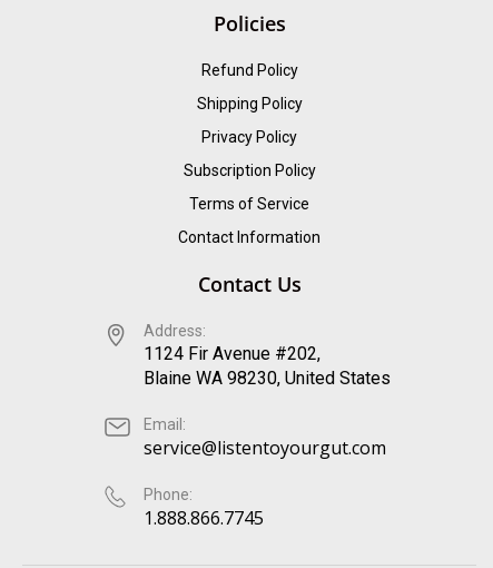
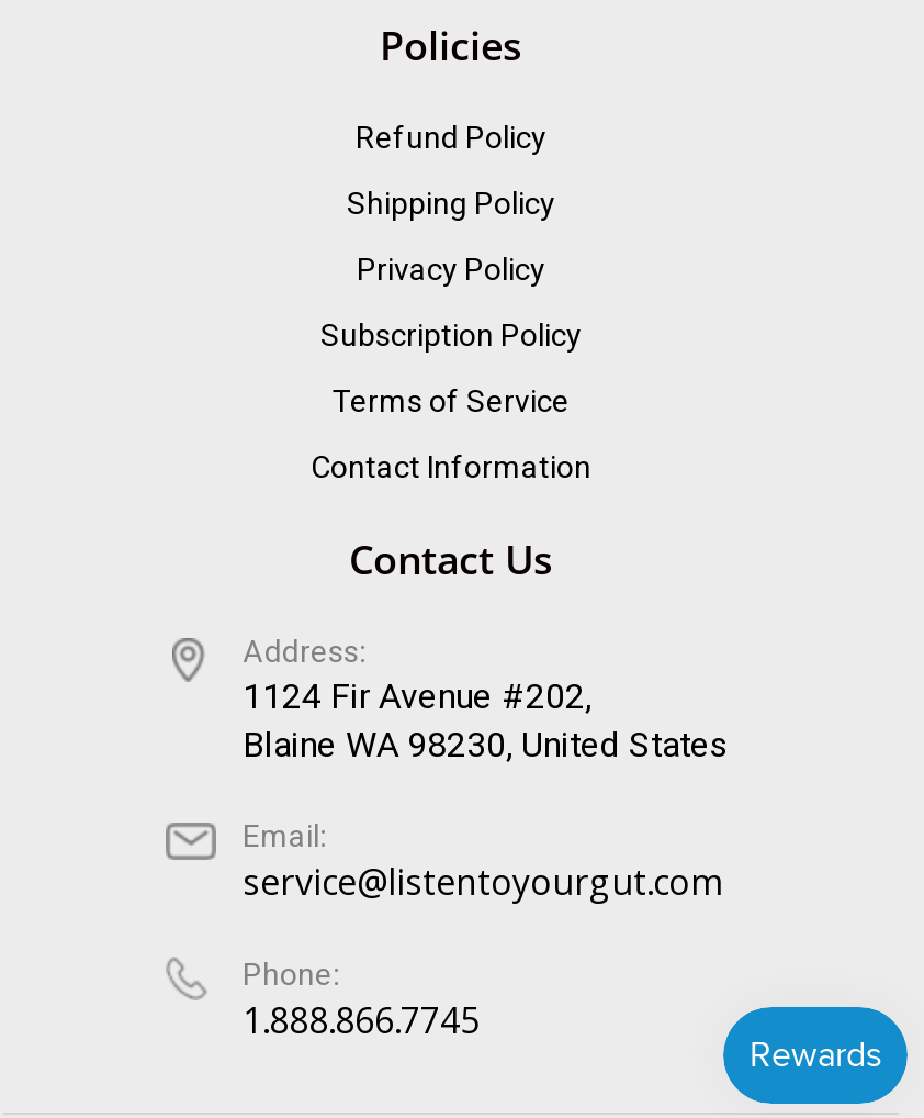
+ [image]
